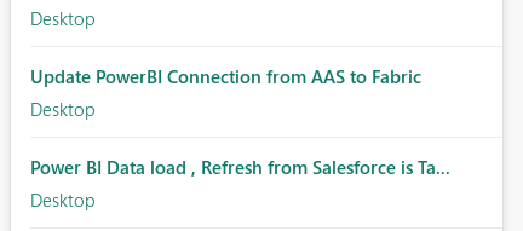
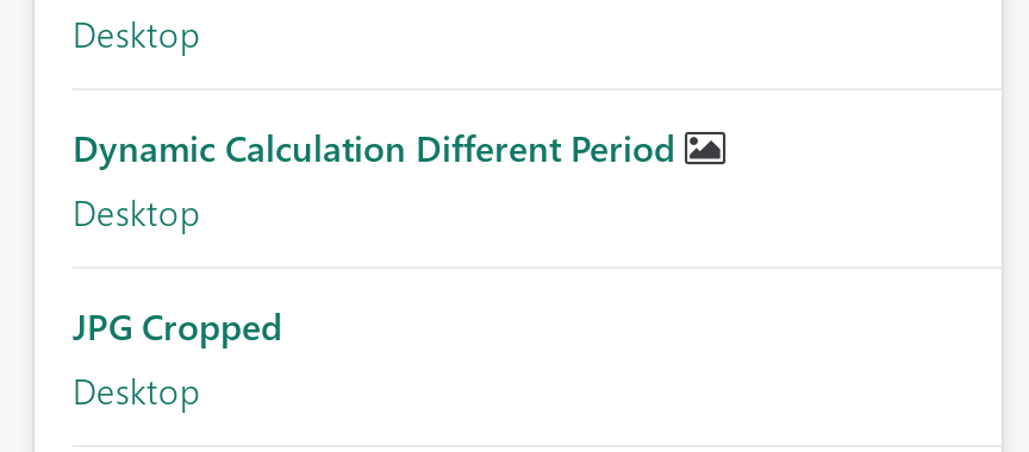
- Update PowerBI Connection from AAS to Fabric
+ Dynamic Calculation Different Period

- Power BI Data load , Refresh from Salesforce is Ta...
+ JPG Cropped
